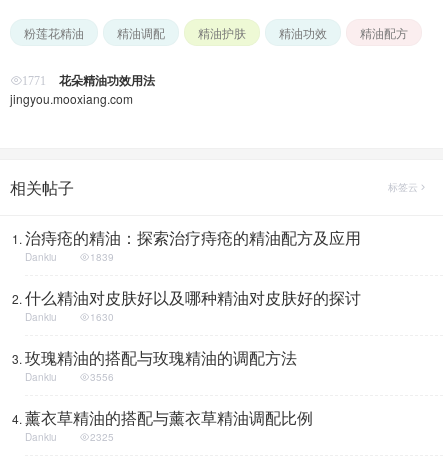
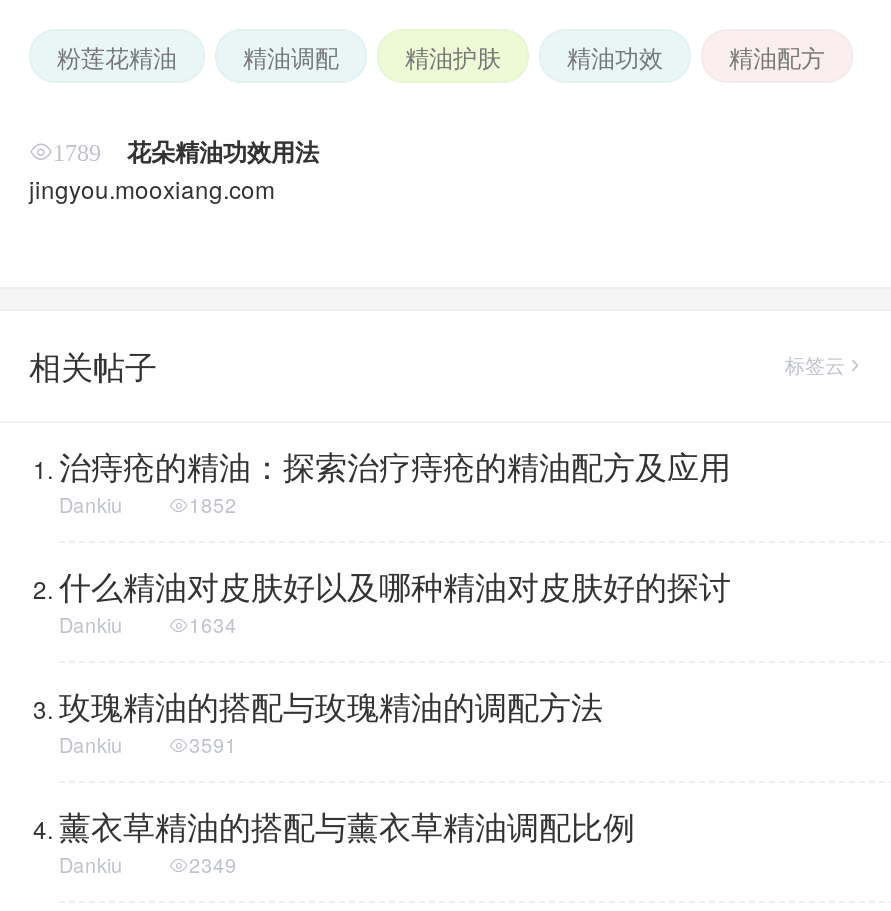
- 1771 花朵精油功效用法
+ 1789 花朵精油功效用法

- 1839
+ 1852

- 1630
+ 1634

- 3556
+ 3591

- 2325
+ 2349
